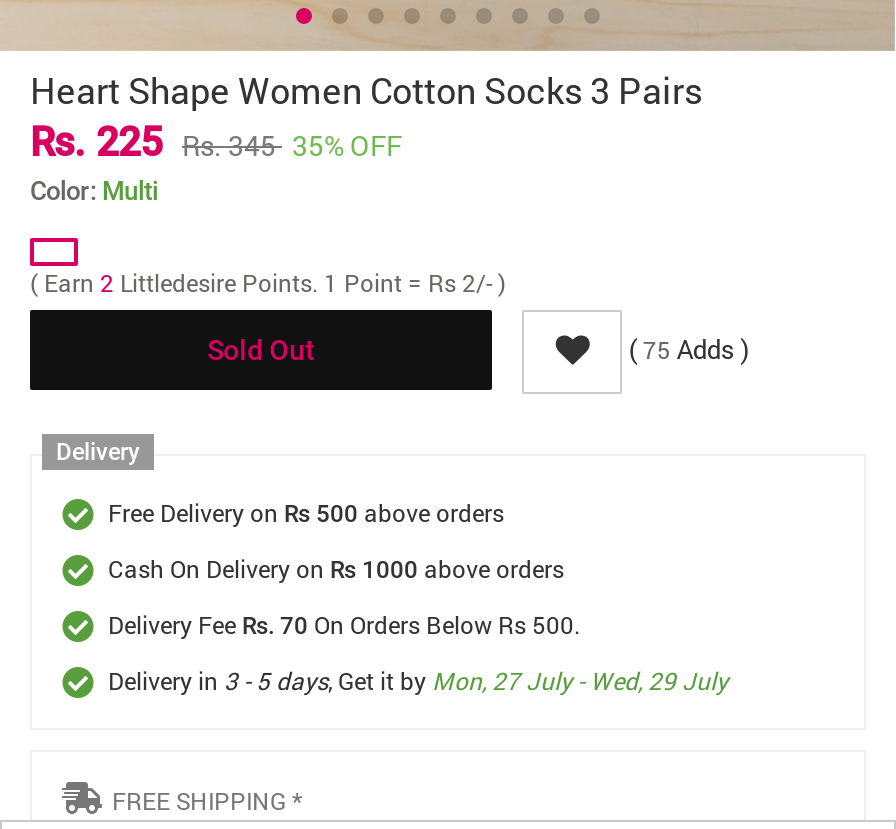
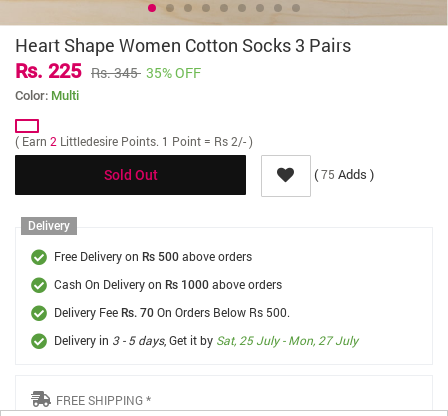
- Delivery in 3 - 5 days, Get it by Mon, 27 July - Wed, 29 July
+ Delivery in 3 - 5 days, Get it by Sat, 25 July - Mon, 27 July
